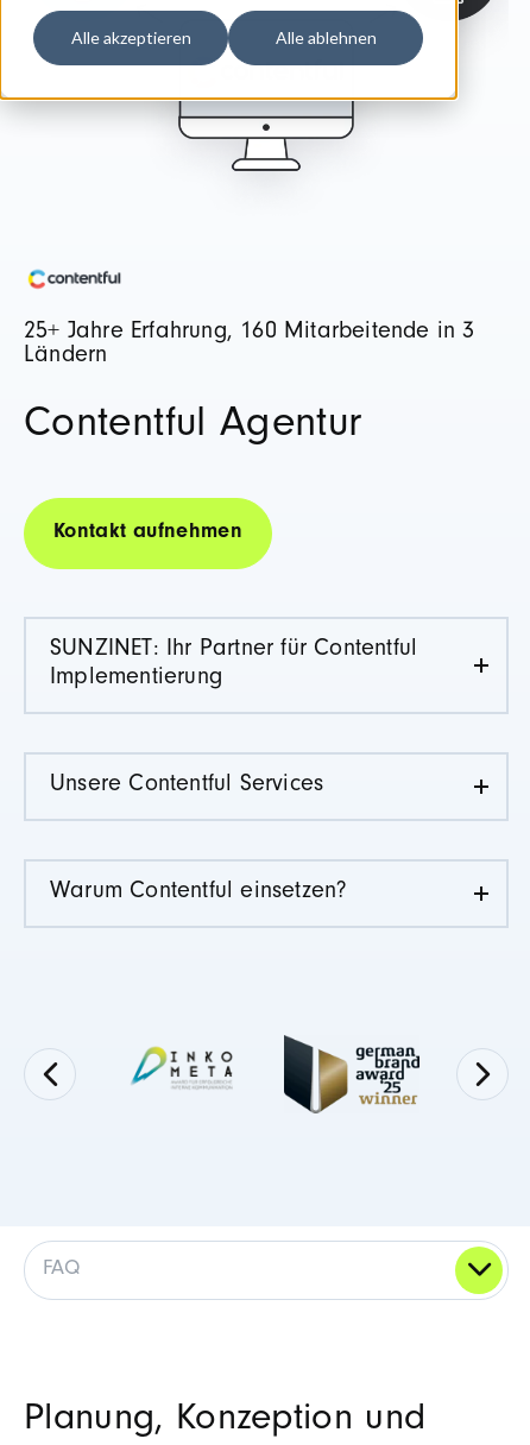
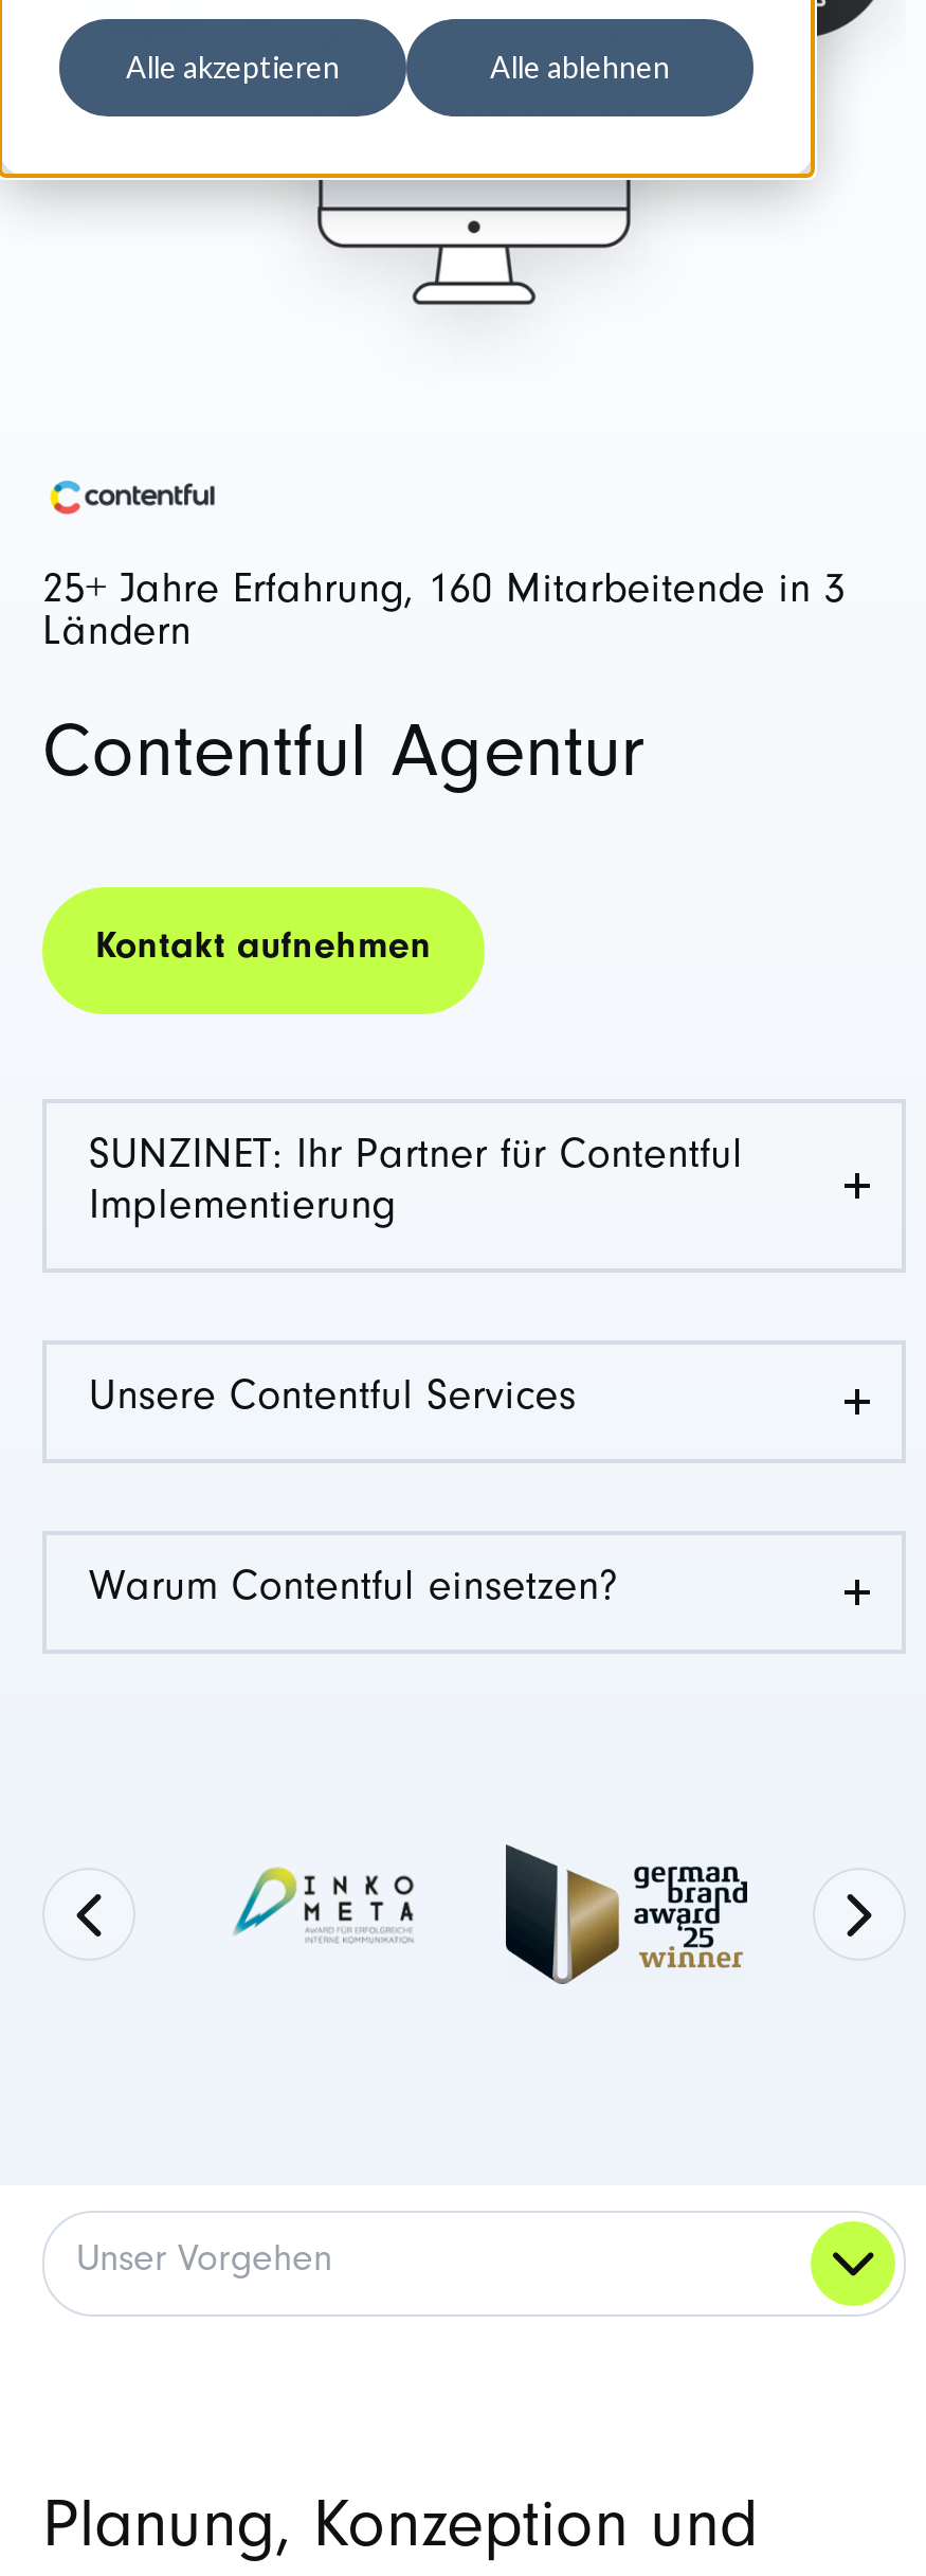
- FAQ
+ Unser Vorgehen
